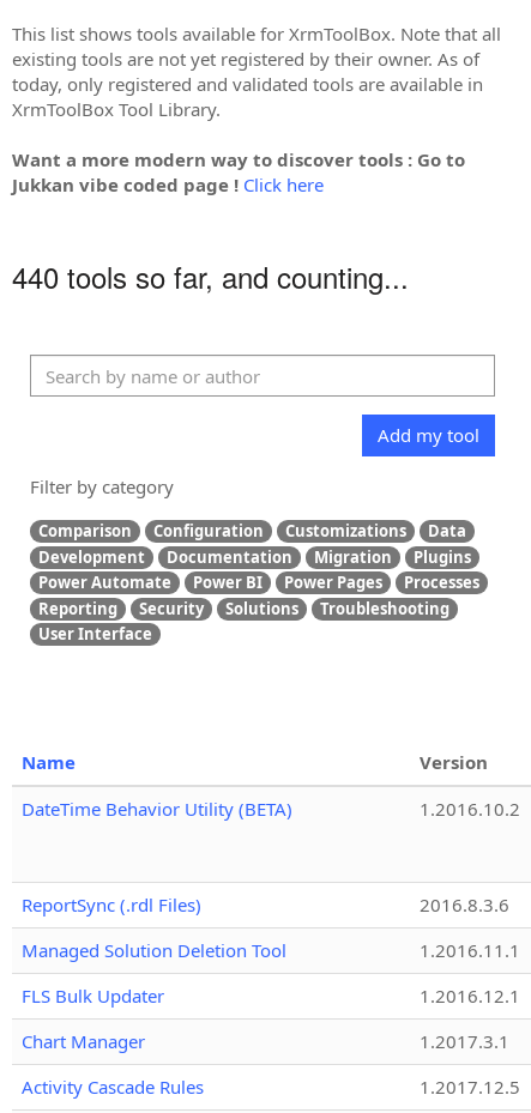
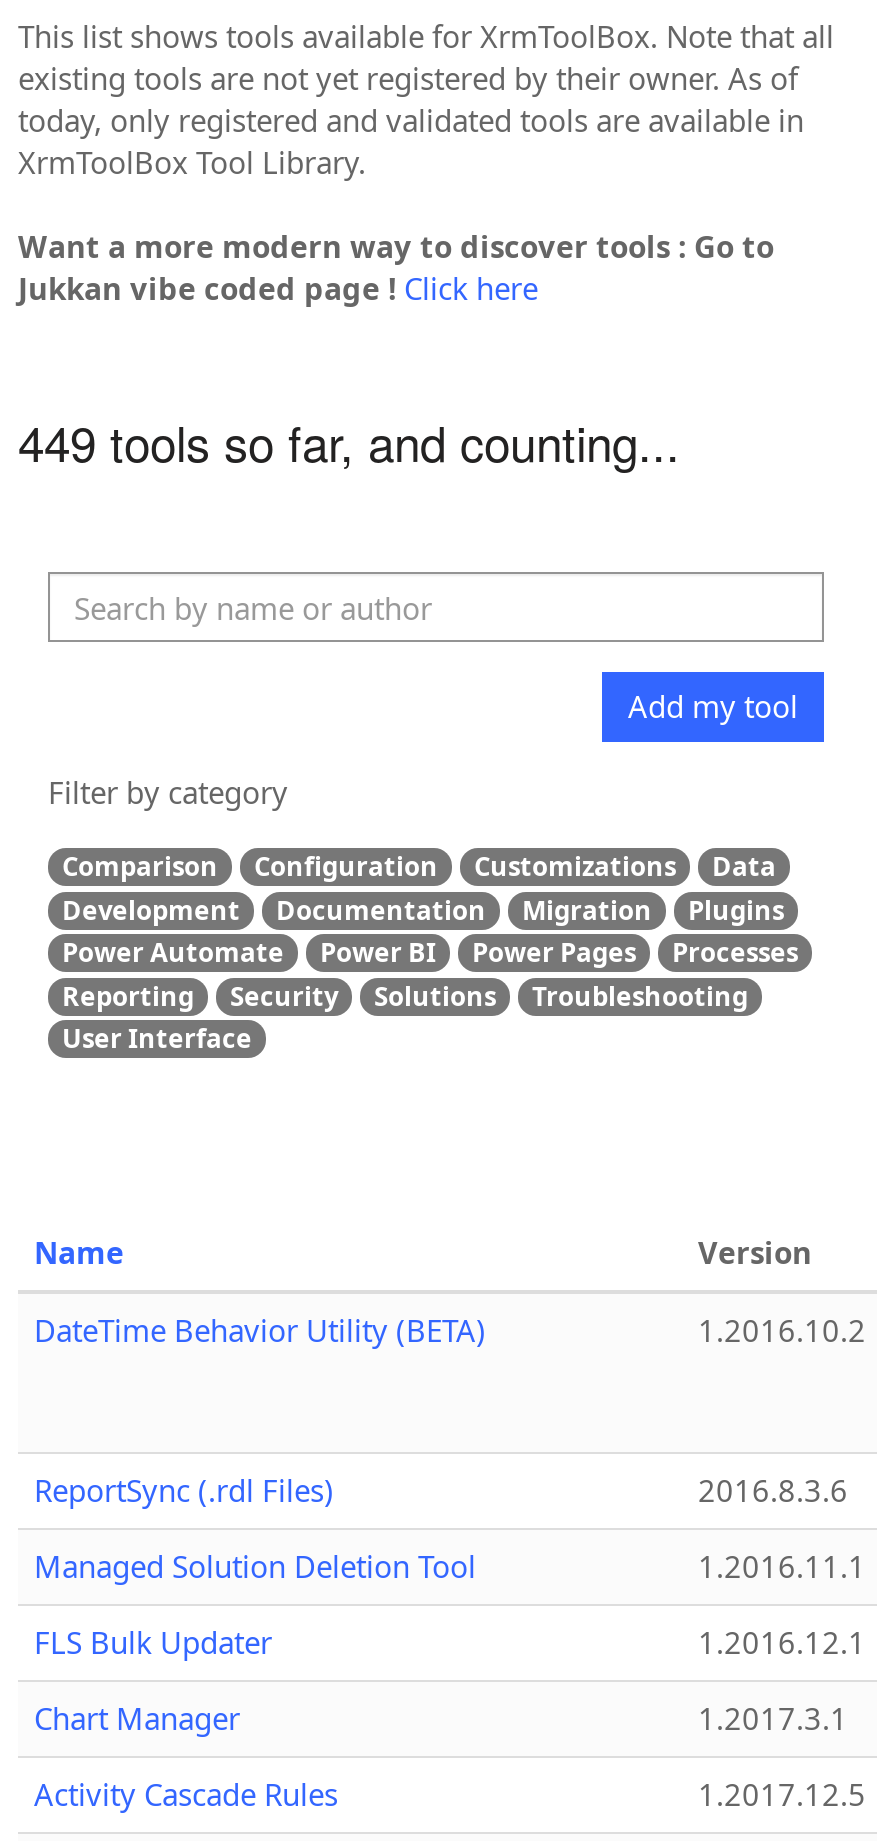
- 440 tools so far, and counting...
+ 449 tools so far, and counting...
